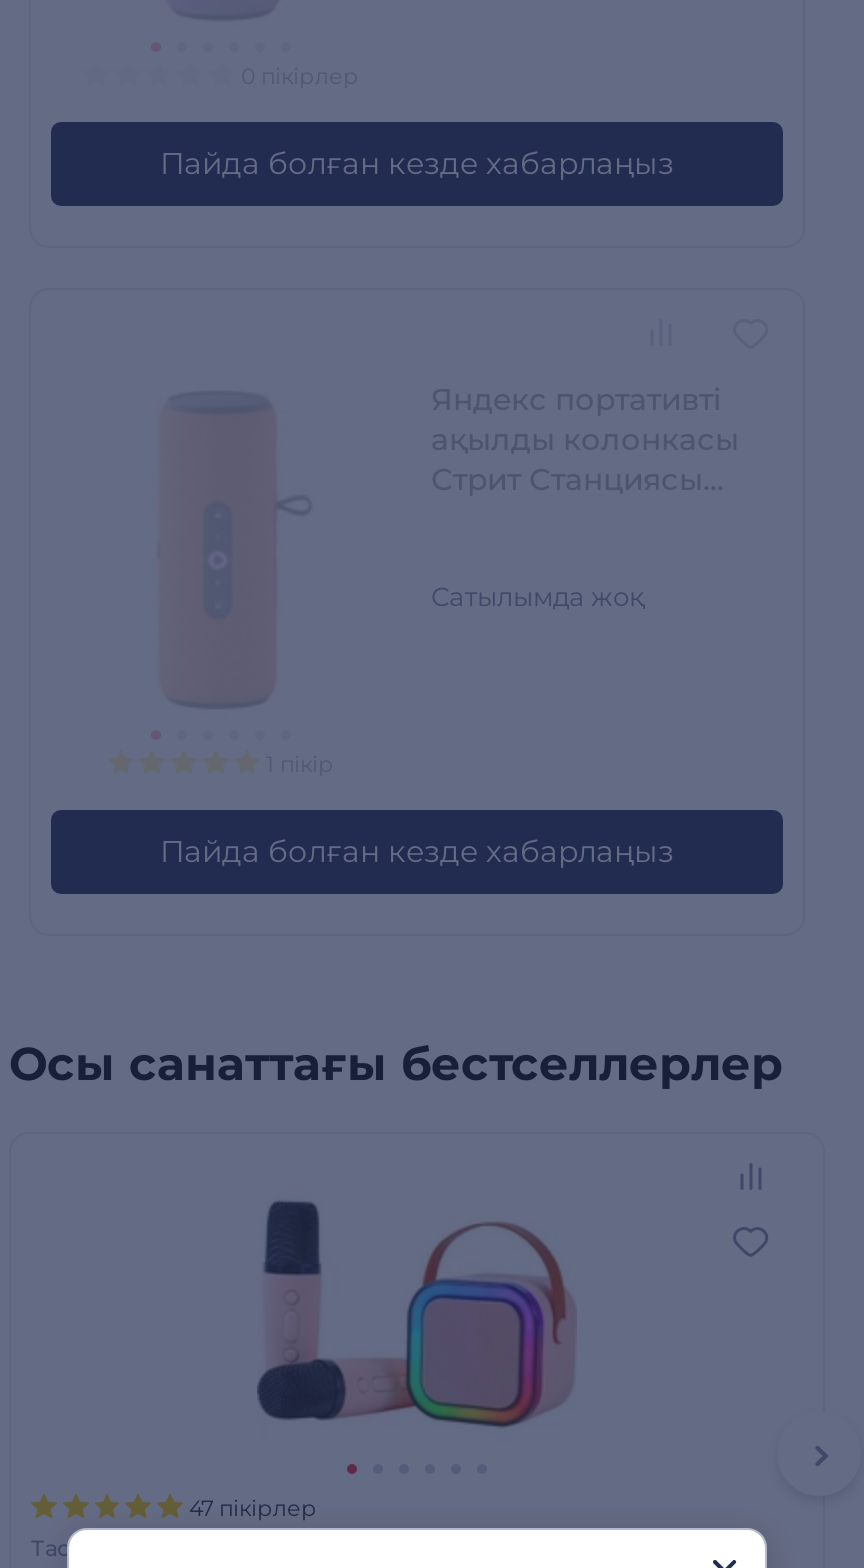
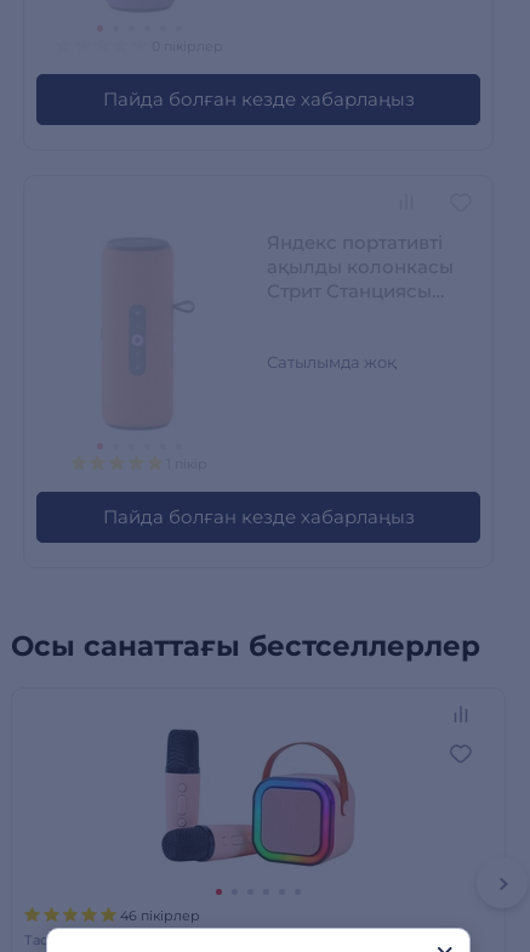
- 47 пікірлер
+ 46 пікірлер
